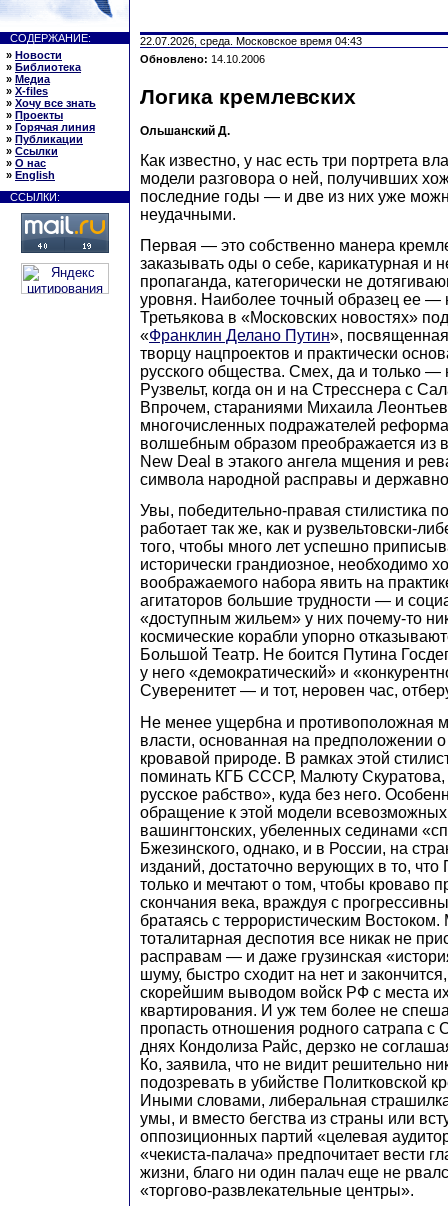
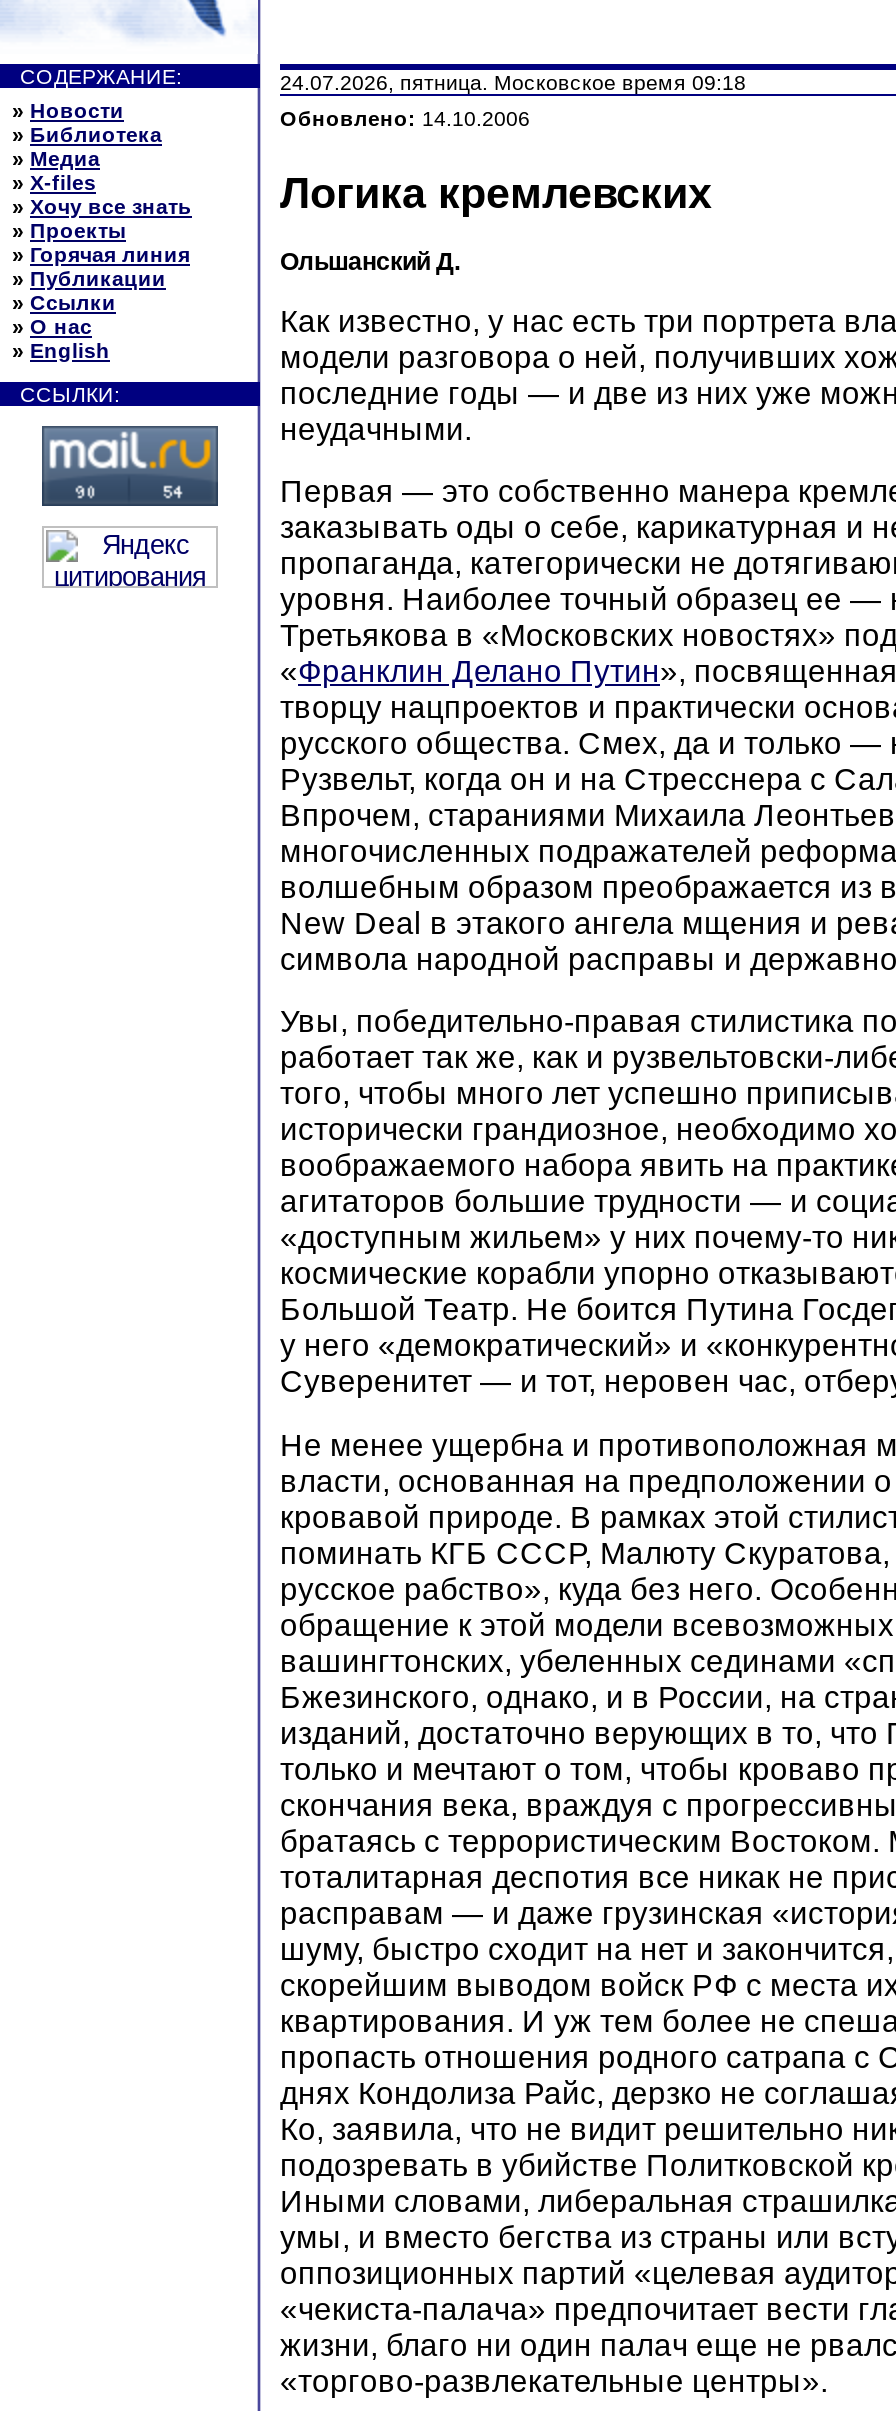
- 22.07.2026, среда. Московское время 04:43
+ 24.07.2026, пятница. Московское время 09:18
